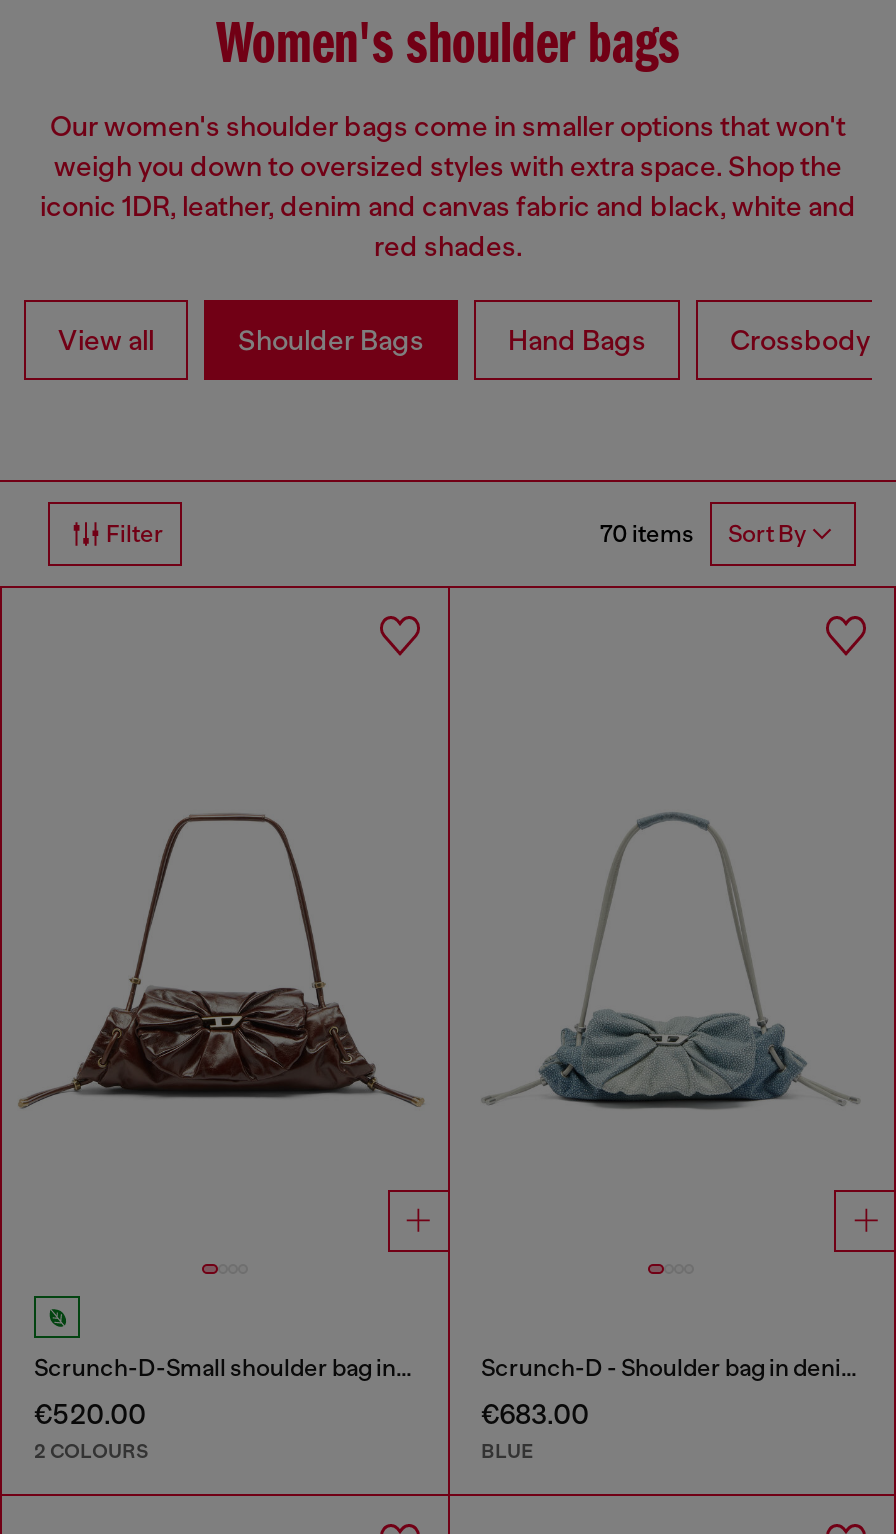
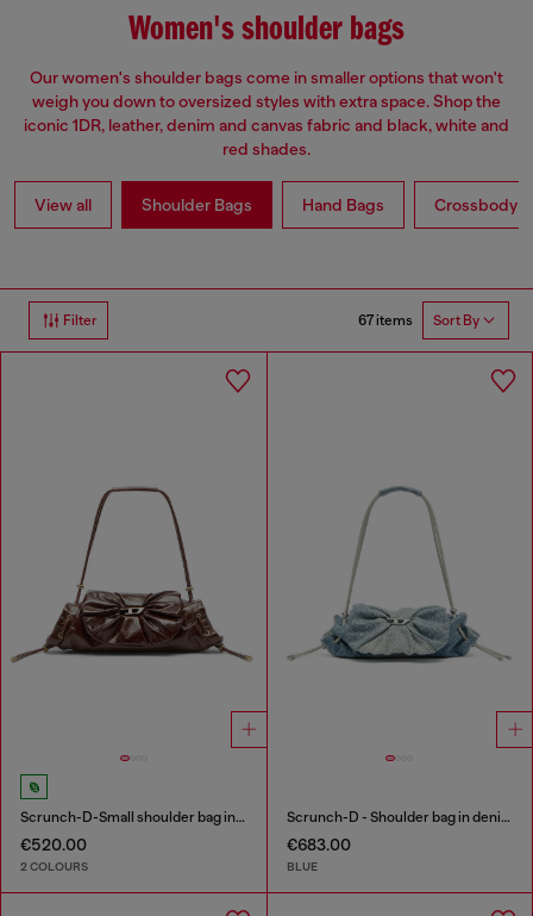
- 70 items Sort By
+ 67 items Sort By
